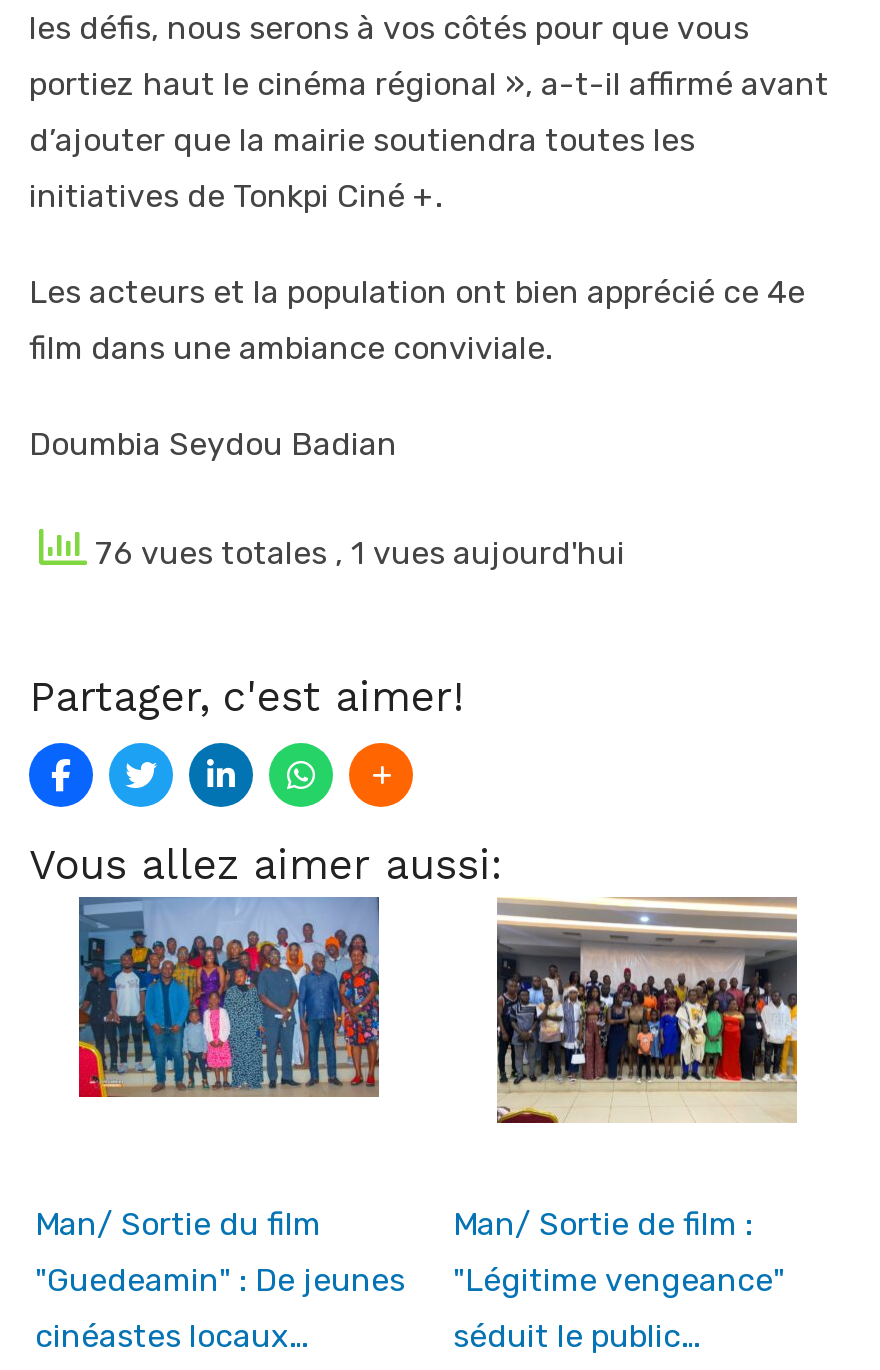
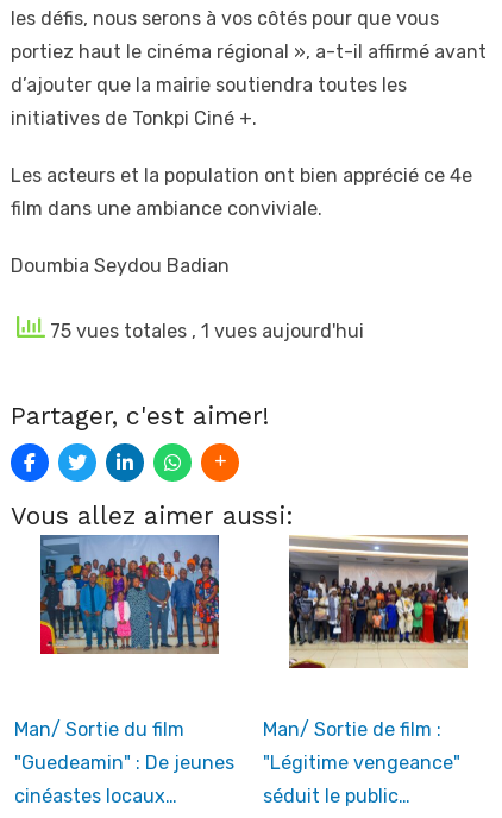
- 76 vues totales, 1 vues aujourd'hui
+ 75 vues totales, 1 vues aujourd'hui
